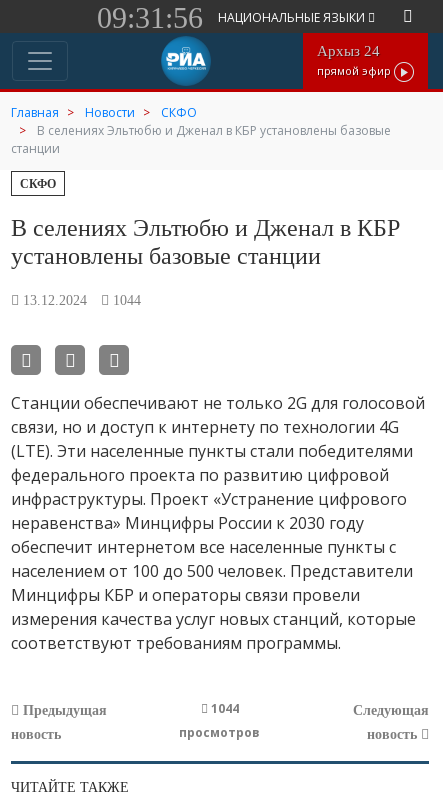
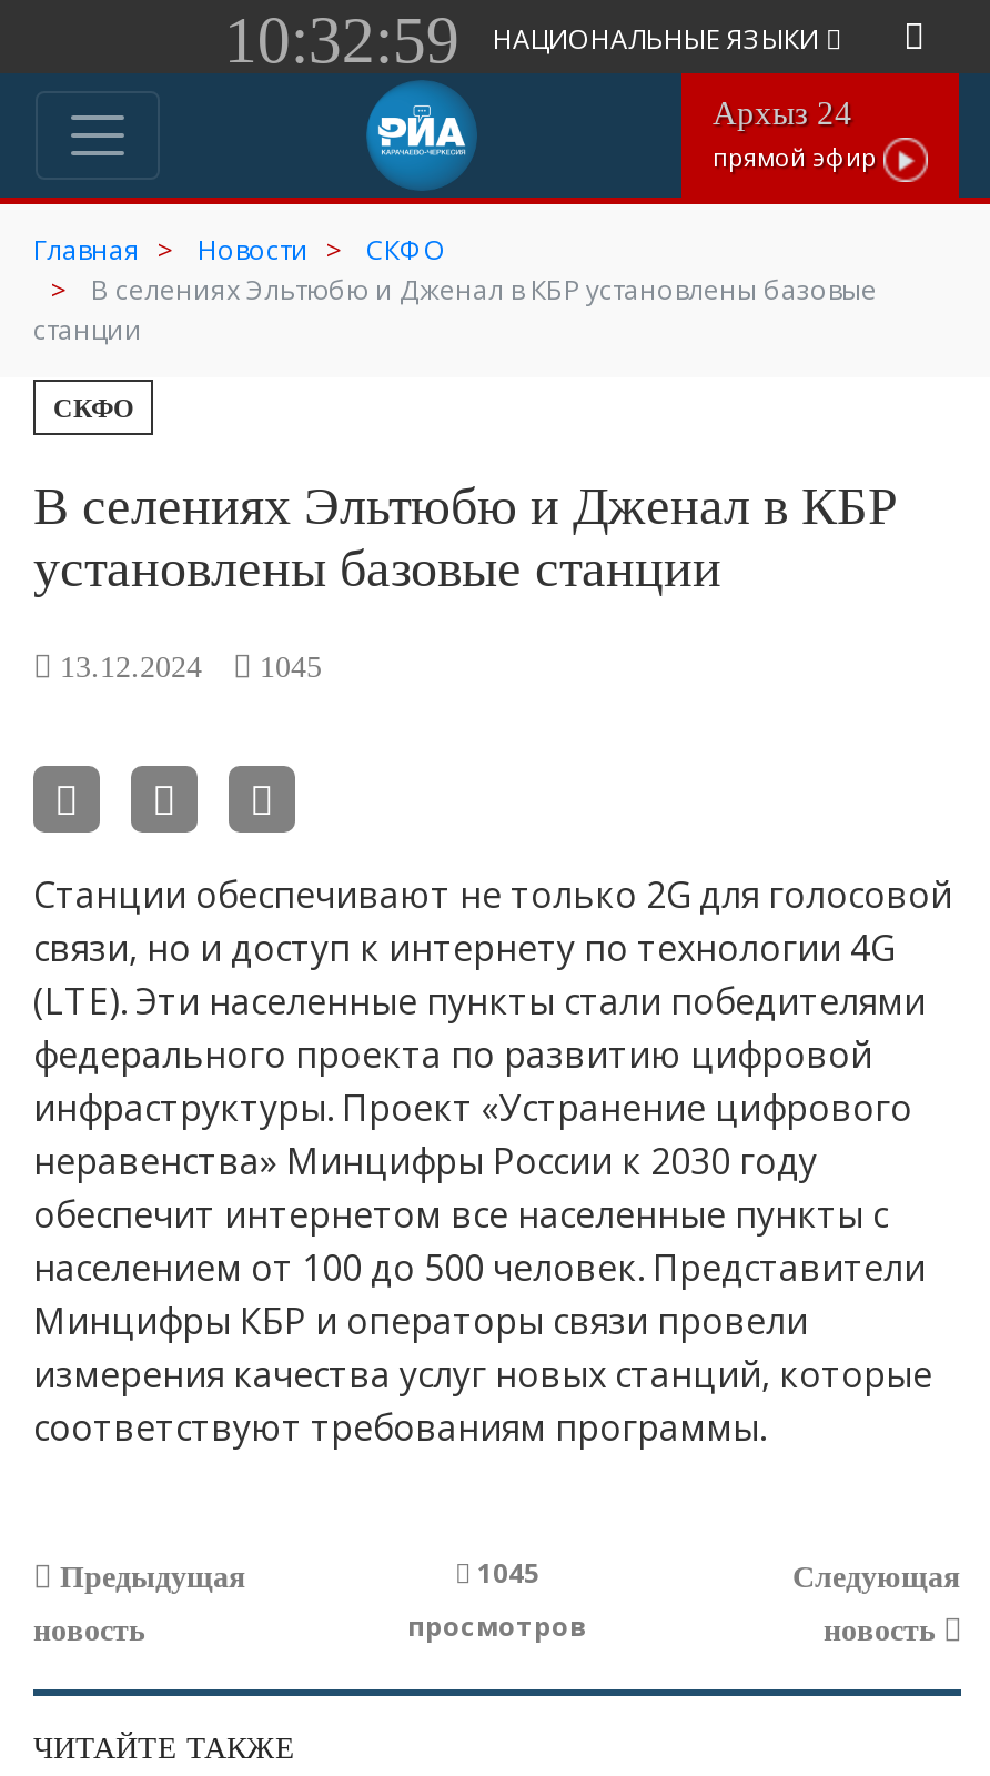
- 09:31:56 НАЦИОНАЛЬНЫЕ ЯЗЫКИ
+ 10:32:59 НАЦИОНАЛЬНЫЕ ЯЗЫКИ

- 13.12.2024 1044
+ 13.12.2024 1045

- 1044
+ 1045
